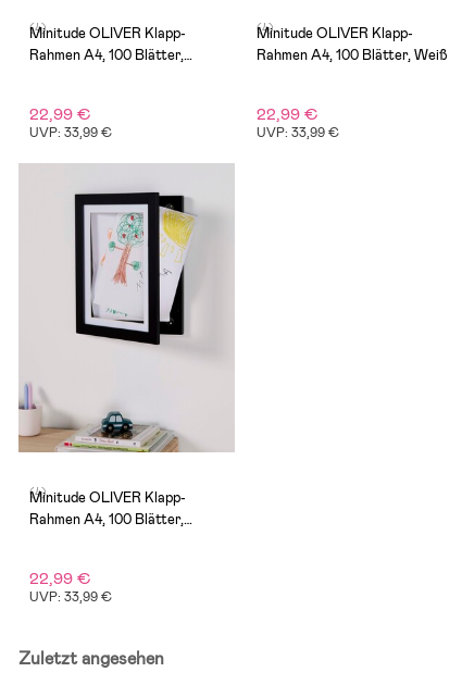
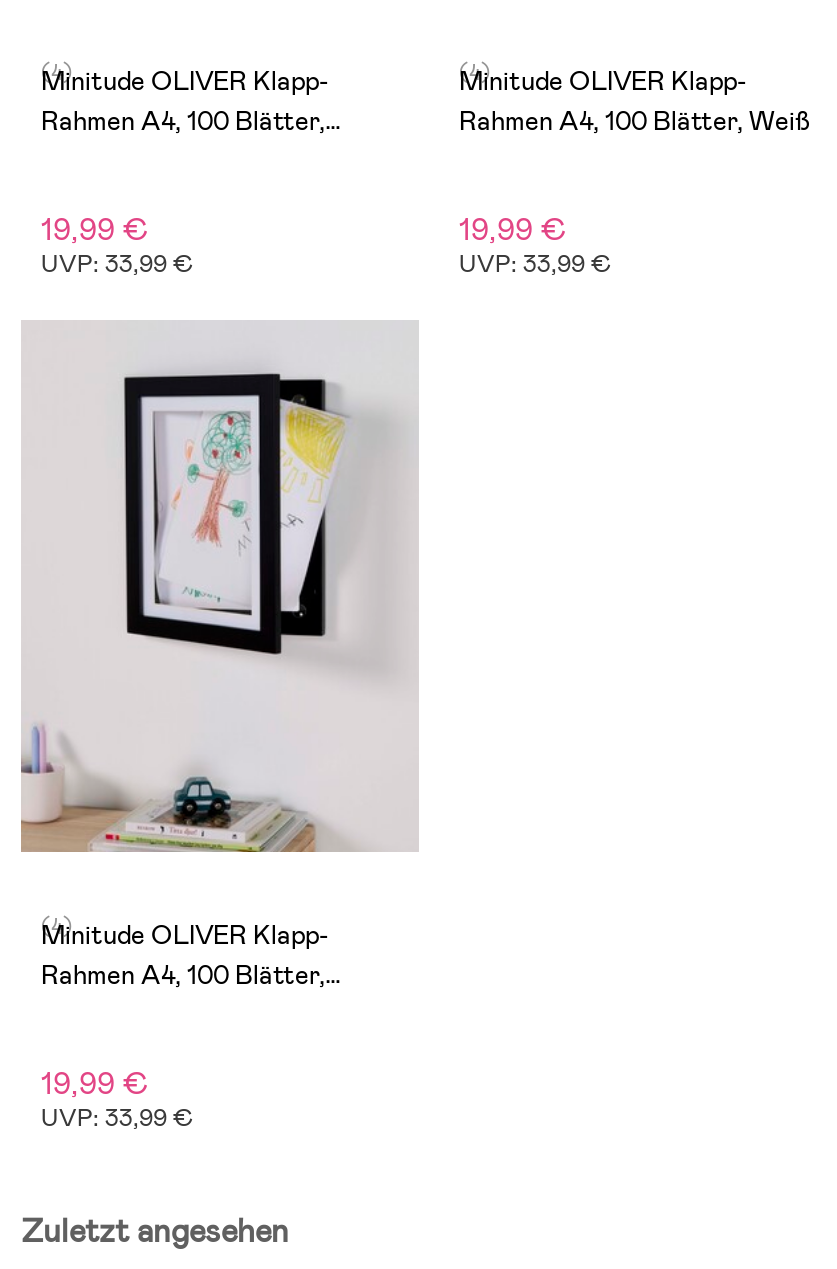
- 22,99 €
+ 19,99 €

- 22,99 €
+ 19,99 €

- 22,99 €
+ 19,99 €
